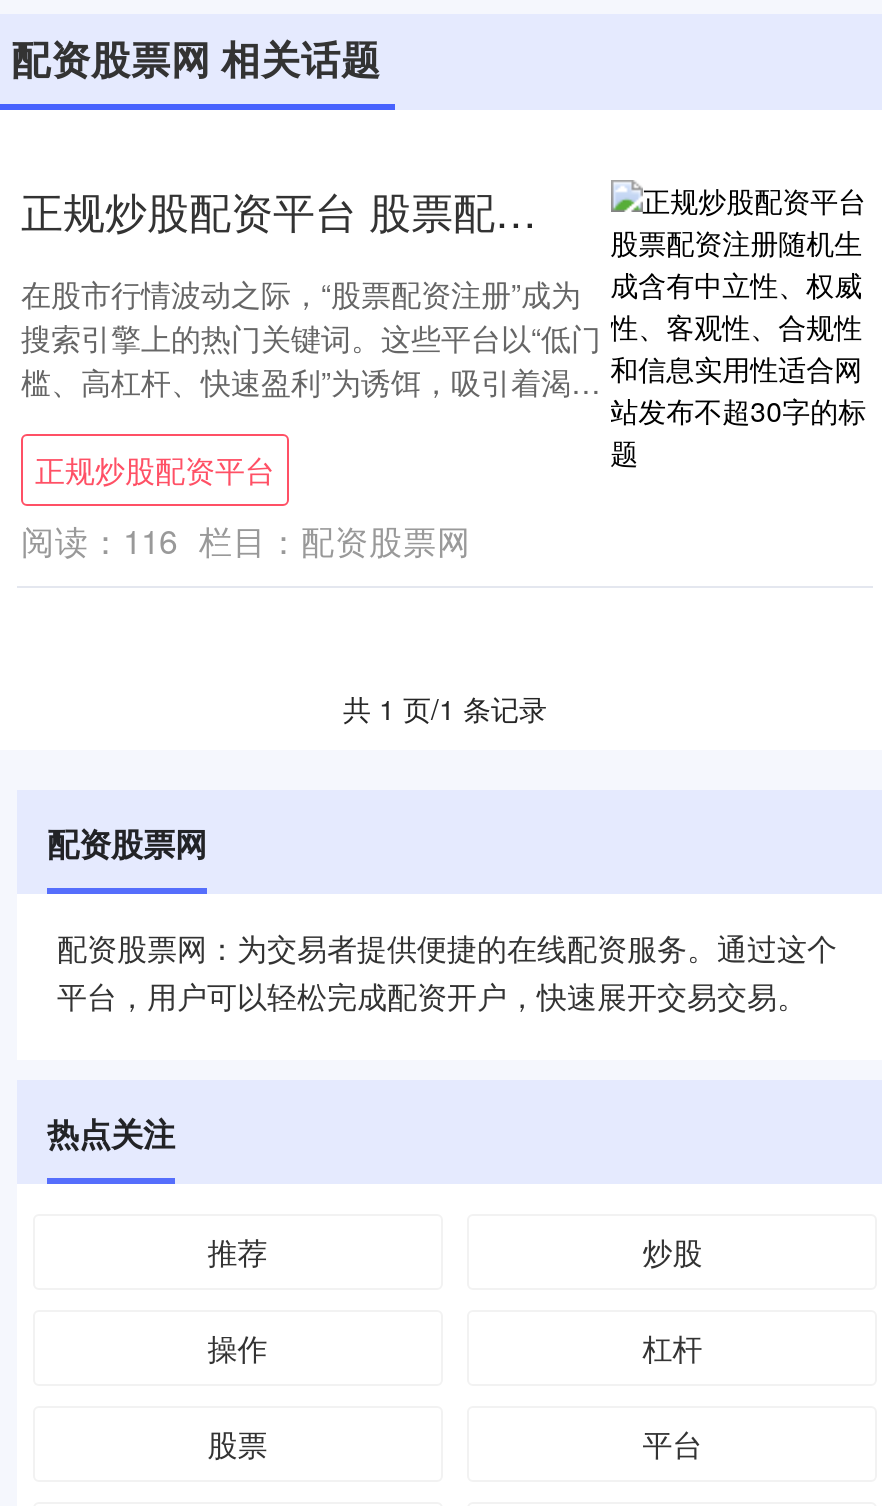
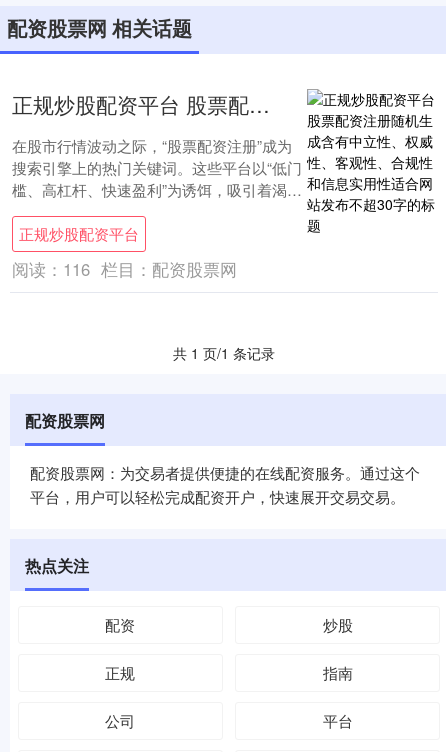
- 推荐
+ 配资

- 操作
- 杠杆
+ 正规
+ 指南

- 股票
+ 公司
